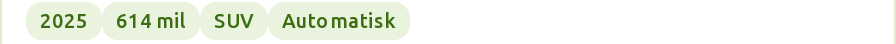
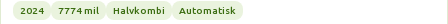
- 2025
- 614 mil
- SUV
+ 2024
+ 7774 mil
+ Halvkombi
